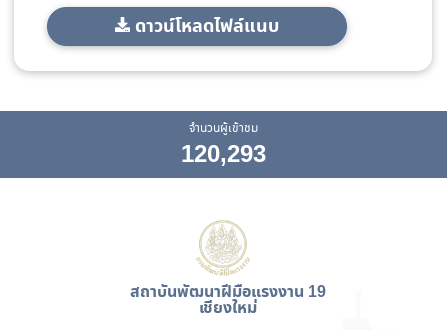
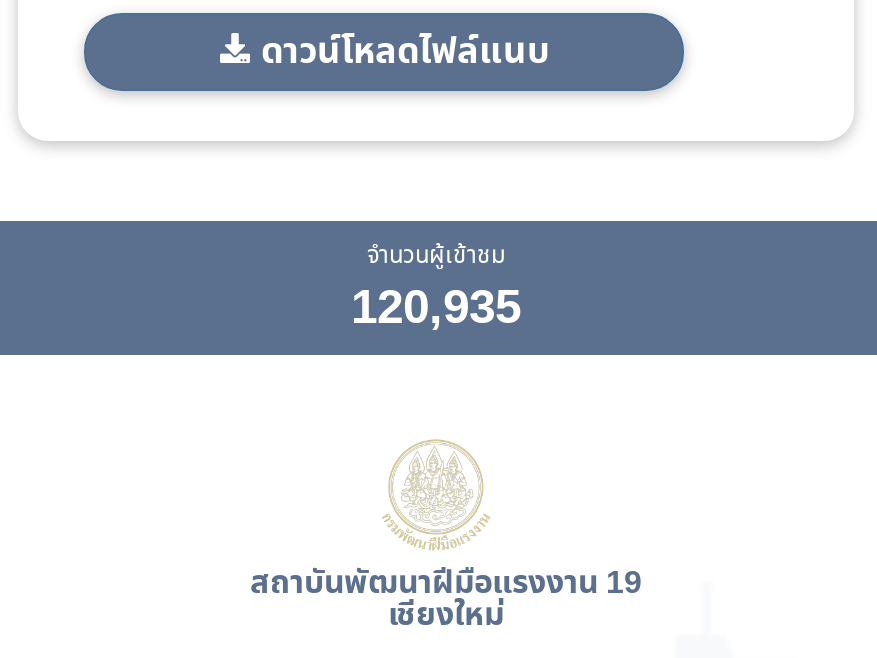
- 120,293
+ 120,935
